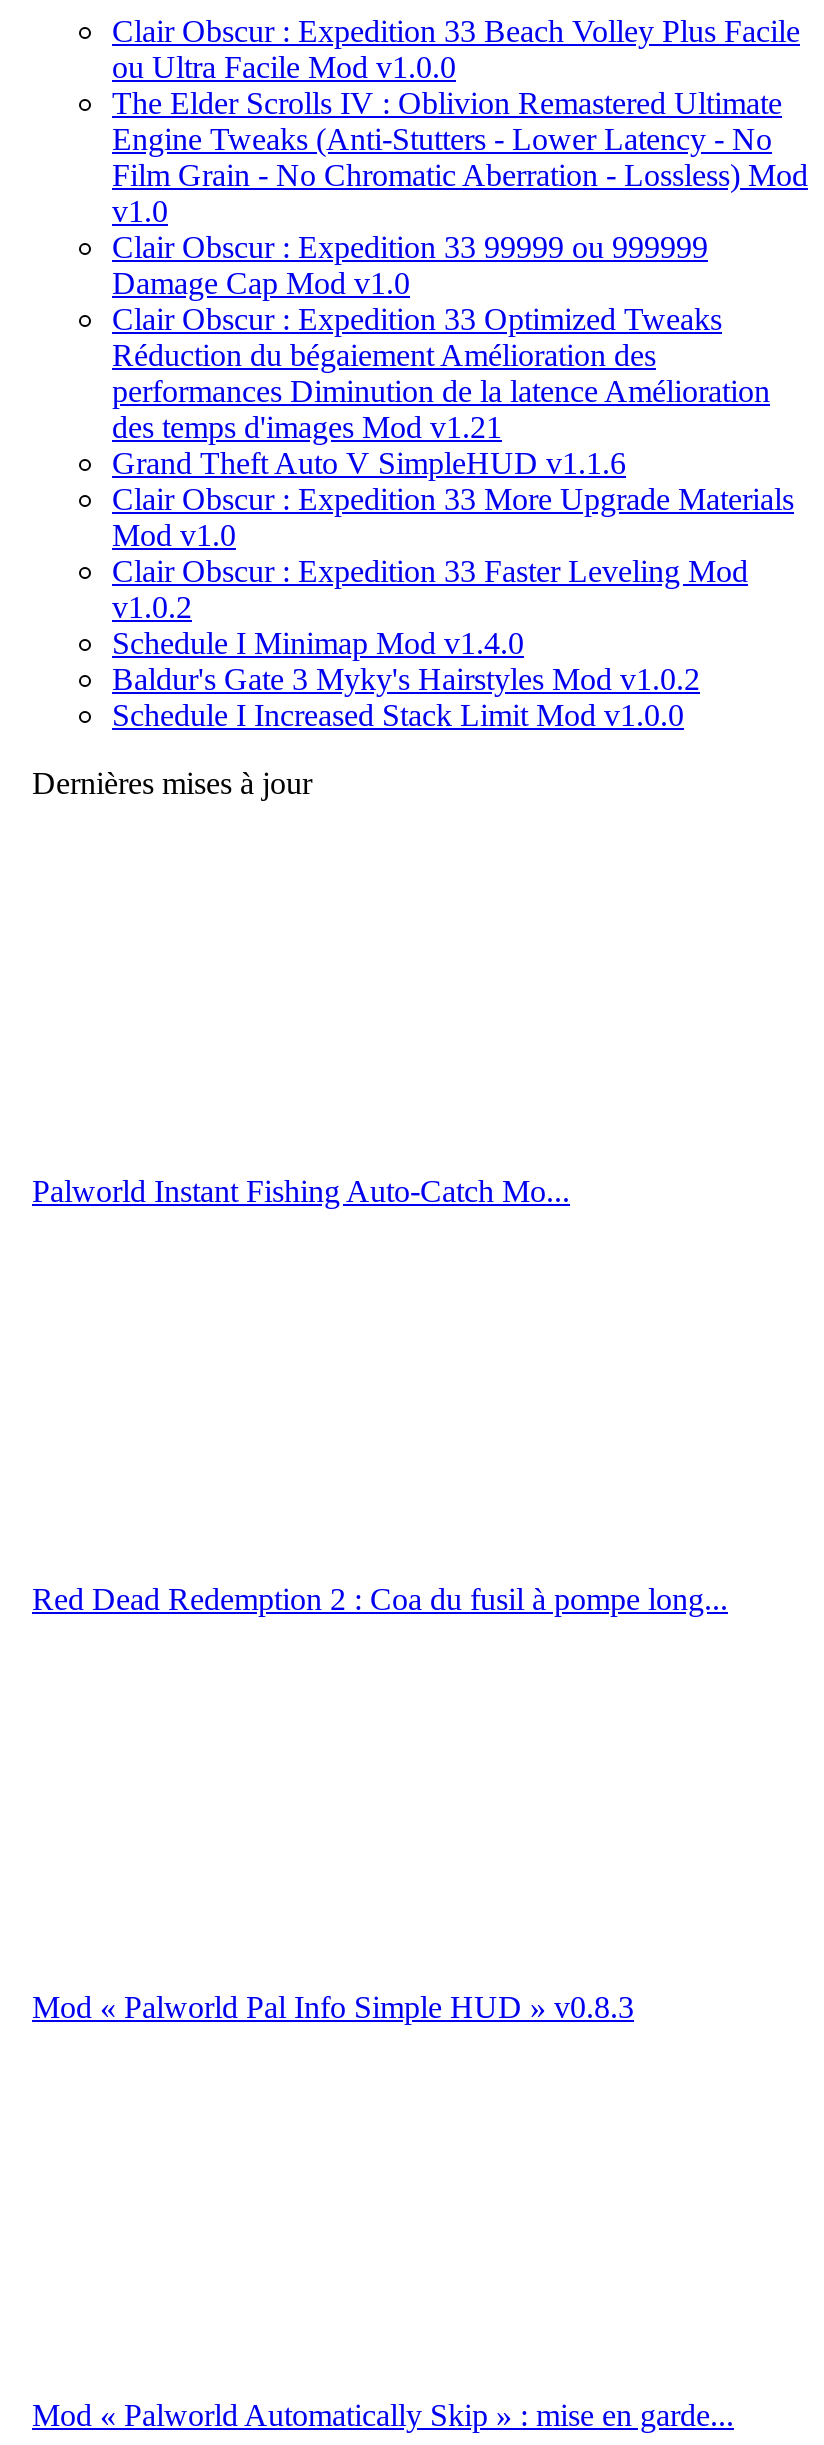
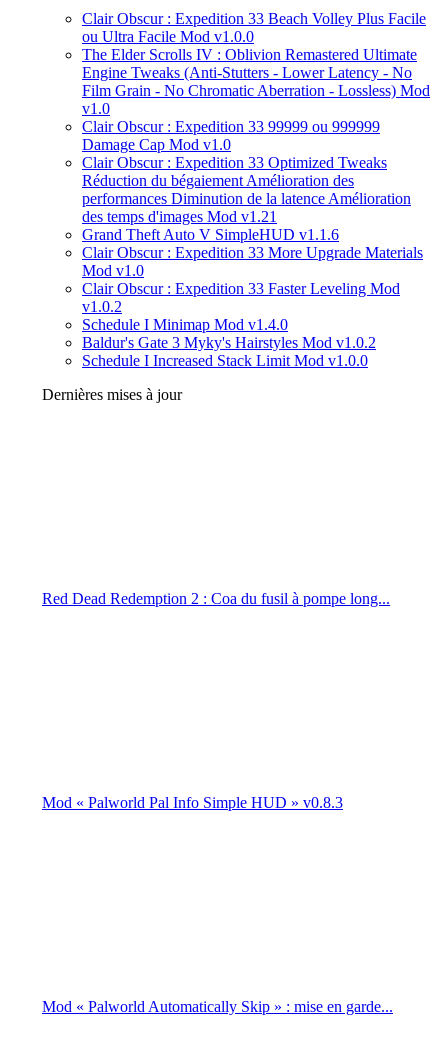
- Palworld Instant Fishing Auto-Catch Mo...
